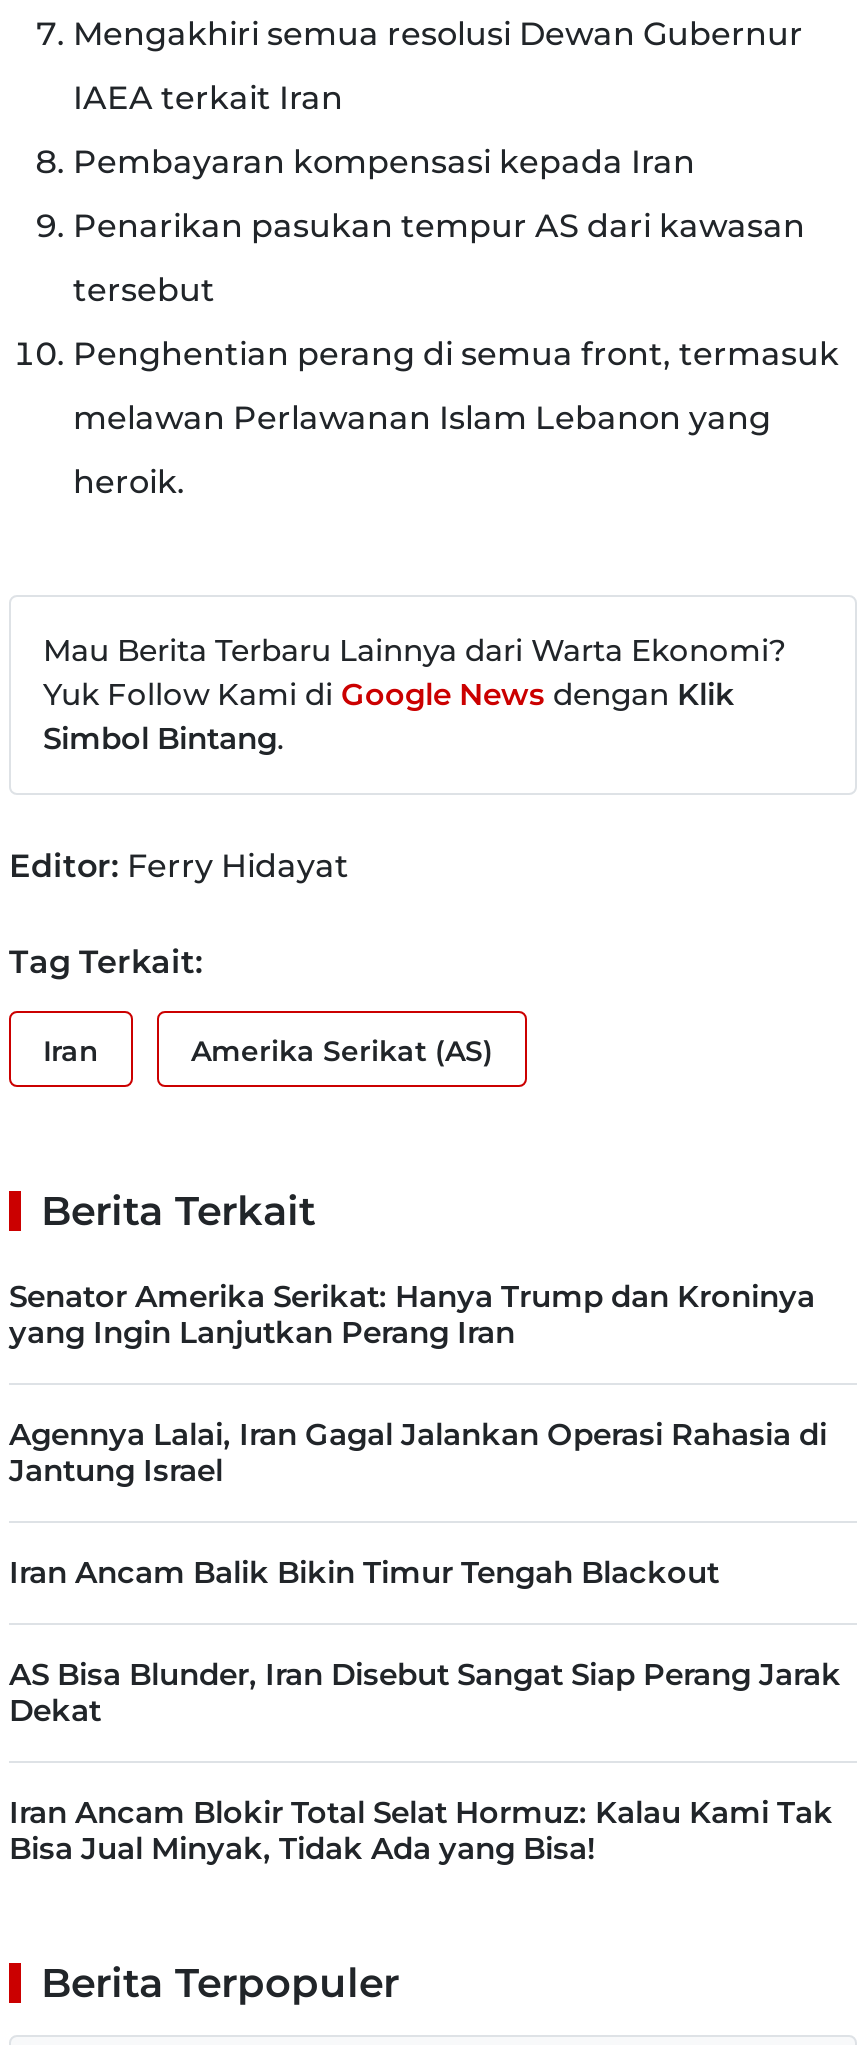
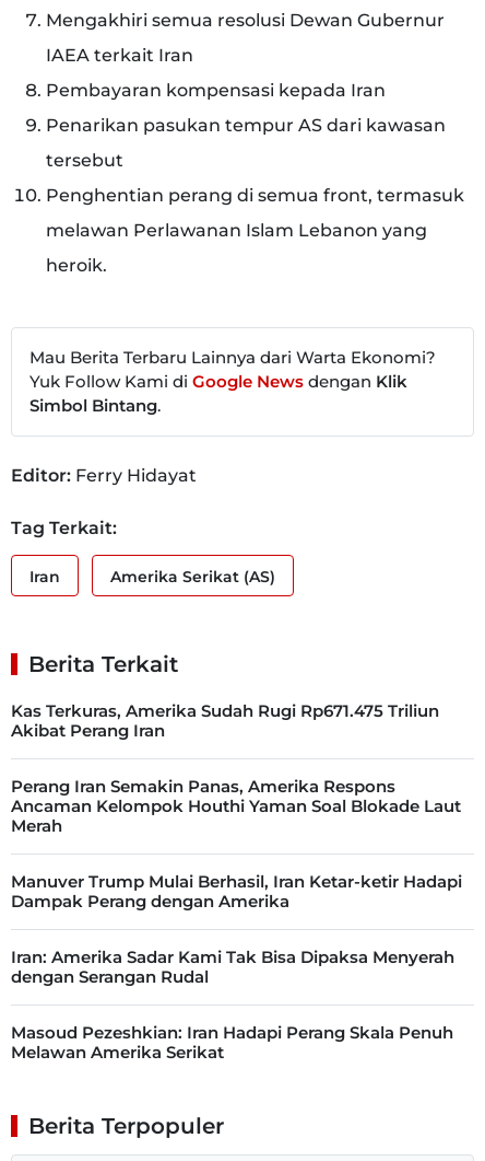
- Senator Amerika Serikat: Hanya Trump dan Kroninya
- yang Ingin Lanjutkan Perang Iran
+ Kas Terkuras, Amerika Sudah Rugi Rp671.475 Triliun
+ Akibat Perang Iran

- Agennya Lalai, Iran Gagal Jalankan Operasi Rahasia di
- Jantung Israel
+ Perang Iran Semakin Panas, Amerika Respons
+ Ancaman Kelompok Houthi Yaman Soal Blokade Laut
+ Merah

- Iran Ancam Balik Bikin Timur Tengah Blackout
+ Manuver Trump Mulai Berhasil, Iran Ketar-ketir Hadapi
+ Dampak Perang dengan Amerika

- AS Bisa Blunder, Iran Disebut Sangat Siap Perang Jarak
- Dekat
+ Iran: Amerika Sadar Kami Tak Bisa Dipaksa Menyerah
+ dengan Serangan Rudal

- Iran Ancam Blokir Total Selat Hormuz: Kalau Kami Tak
- Bisa Jual Minyak, Tidak Ada yang Bisa!
+ Masoud Pezeshkian: Iran Hadapi Perang Skala Penuh
+ Melawan Amerika Serikat
